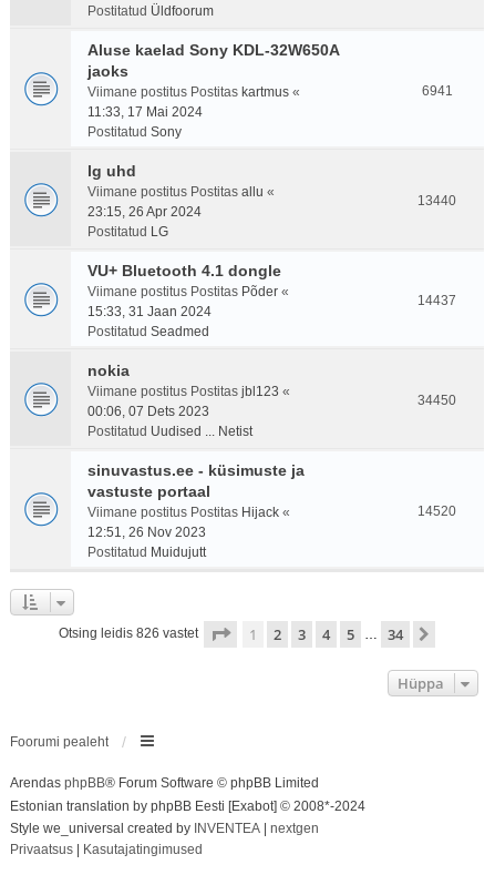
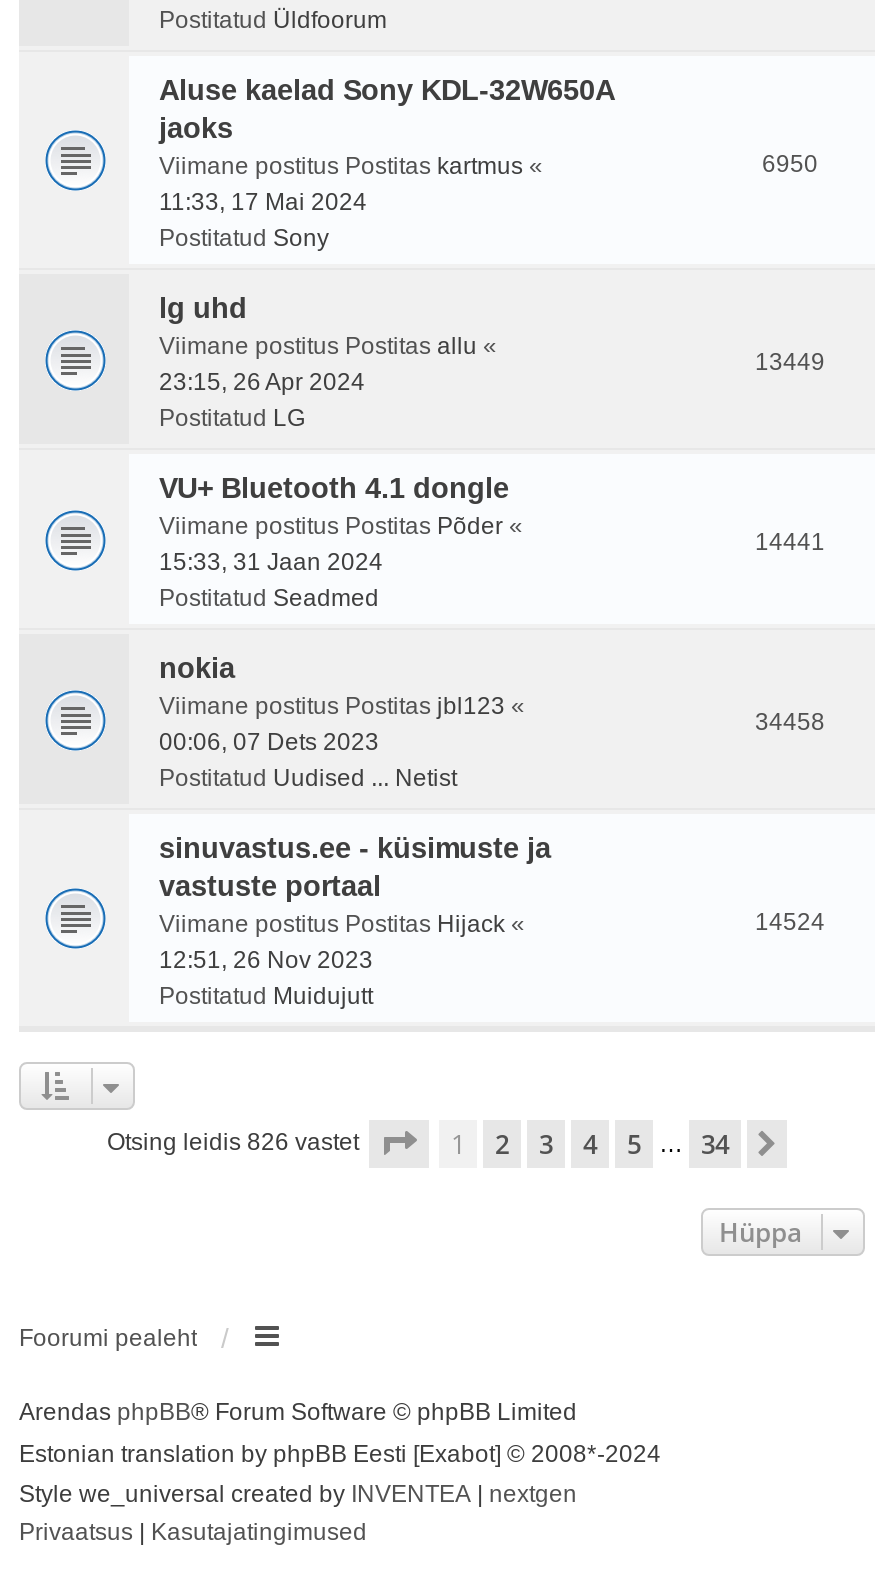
- 6941
+ 6950

- 13440
+ 13449

- 14437
+ 14441

- 34450
+ 34458

- 14520
+ 14524
